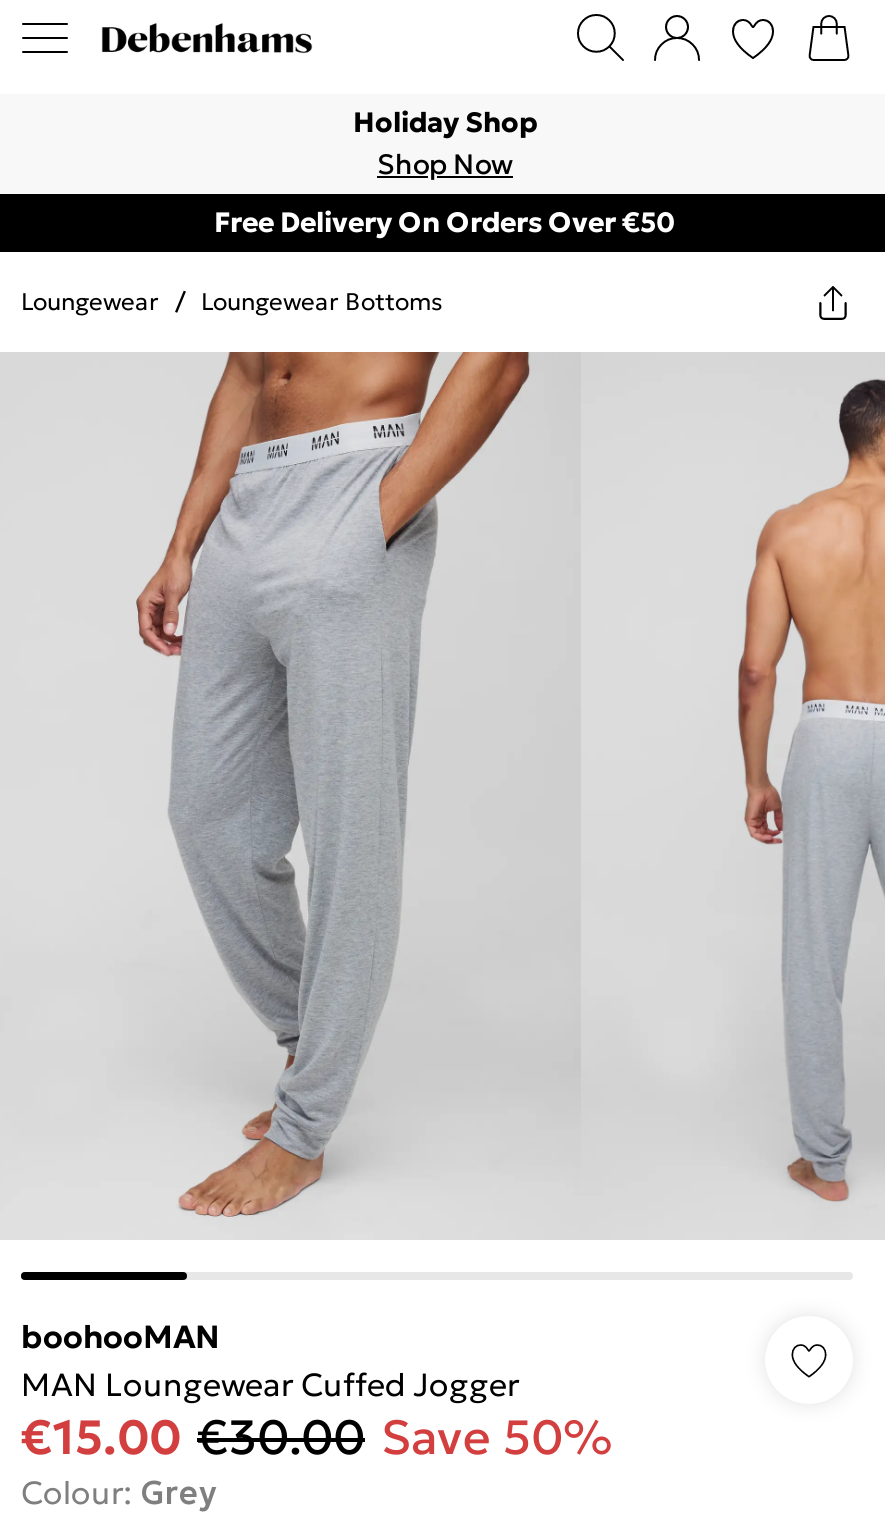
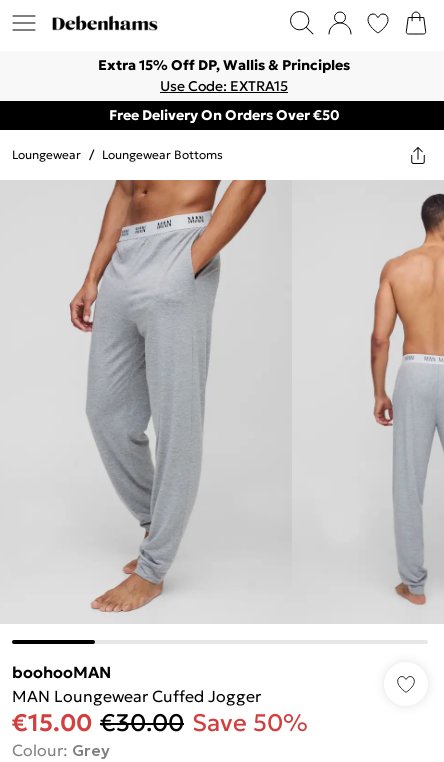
- Holiday Shop
- Shop Now
+ Extra 15% Off DP, Wallis & Principles
+ Use Code: EXTRA15
